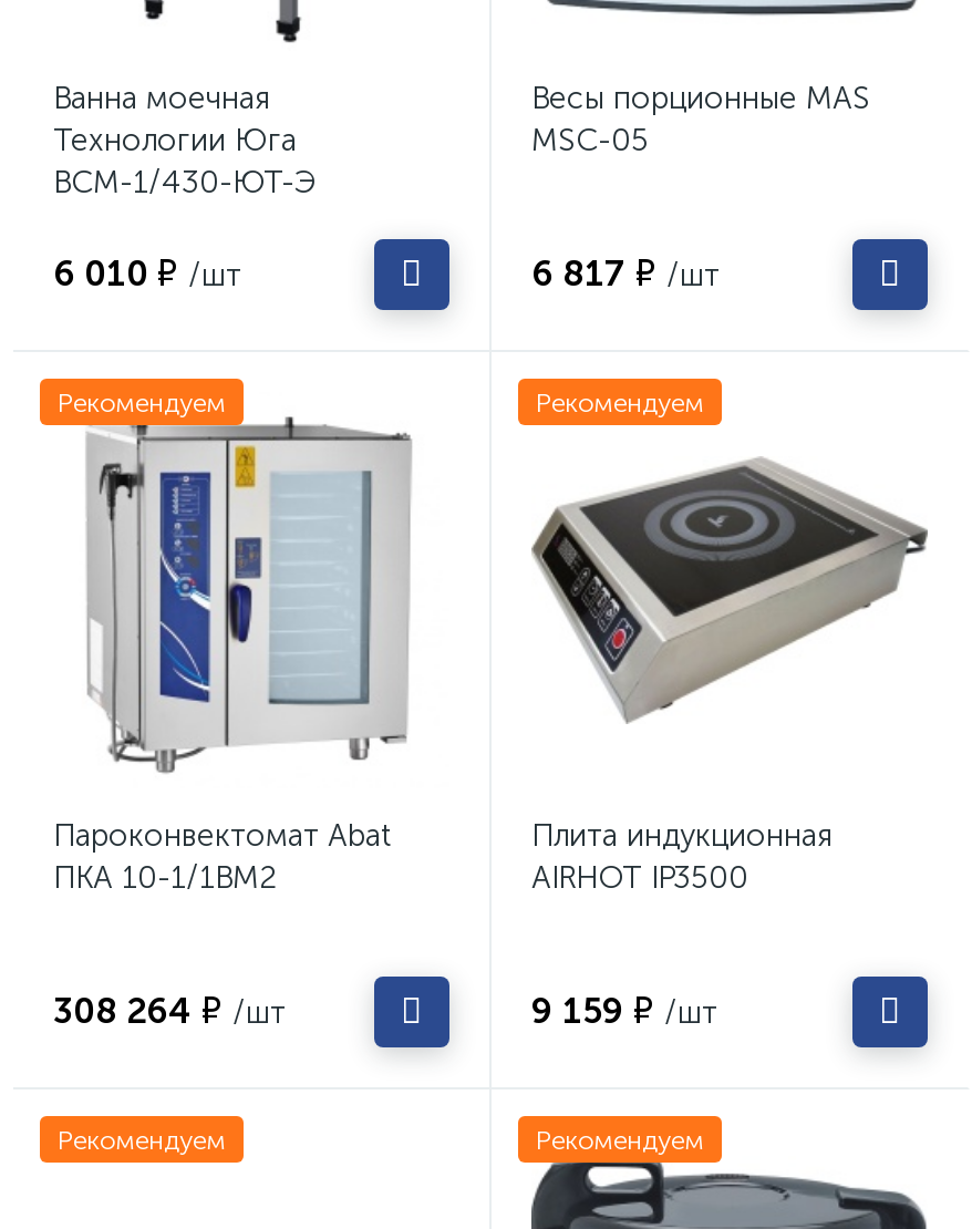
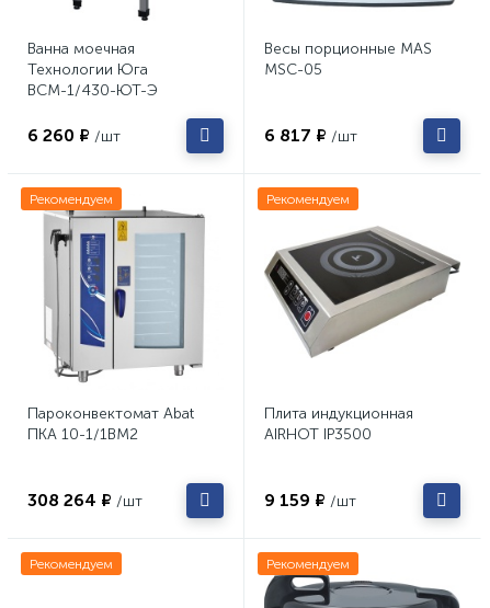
- 6 010 ₽ /шт
+ 6 260 ₽ /шт
